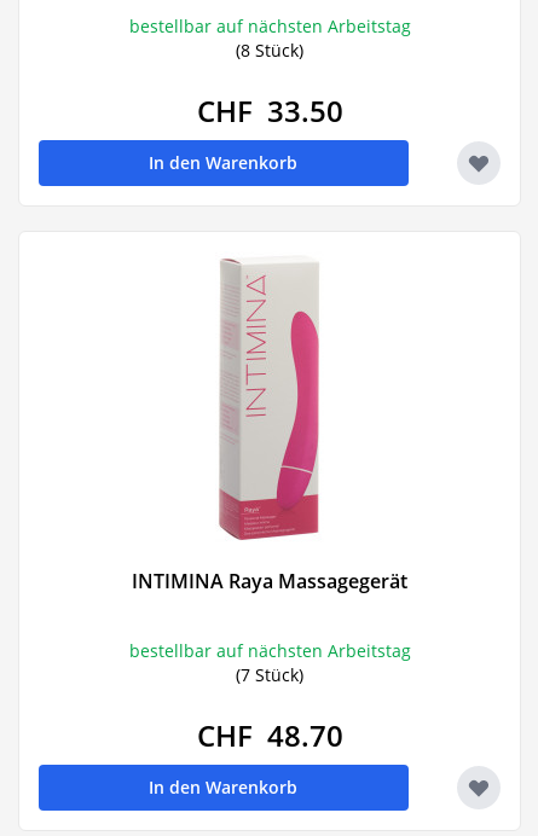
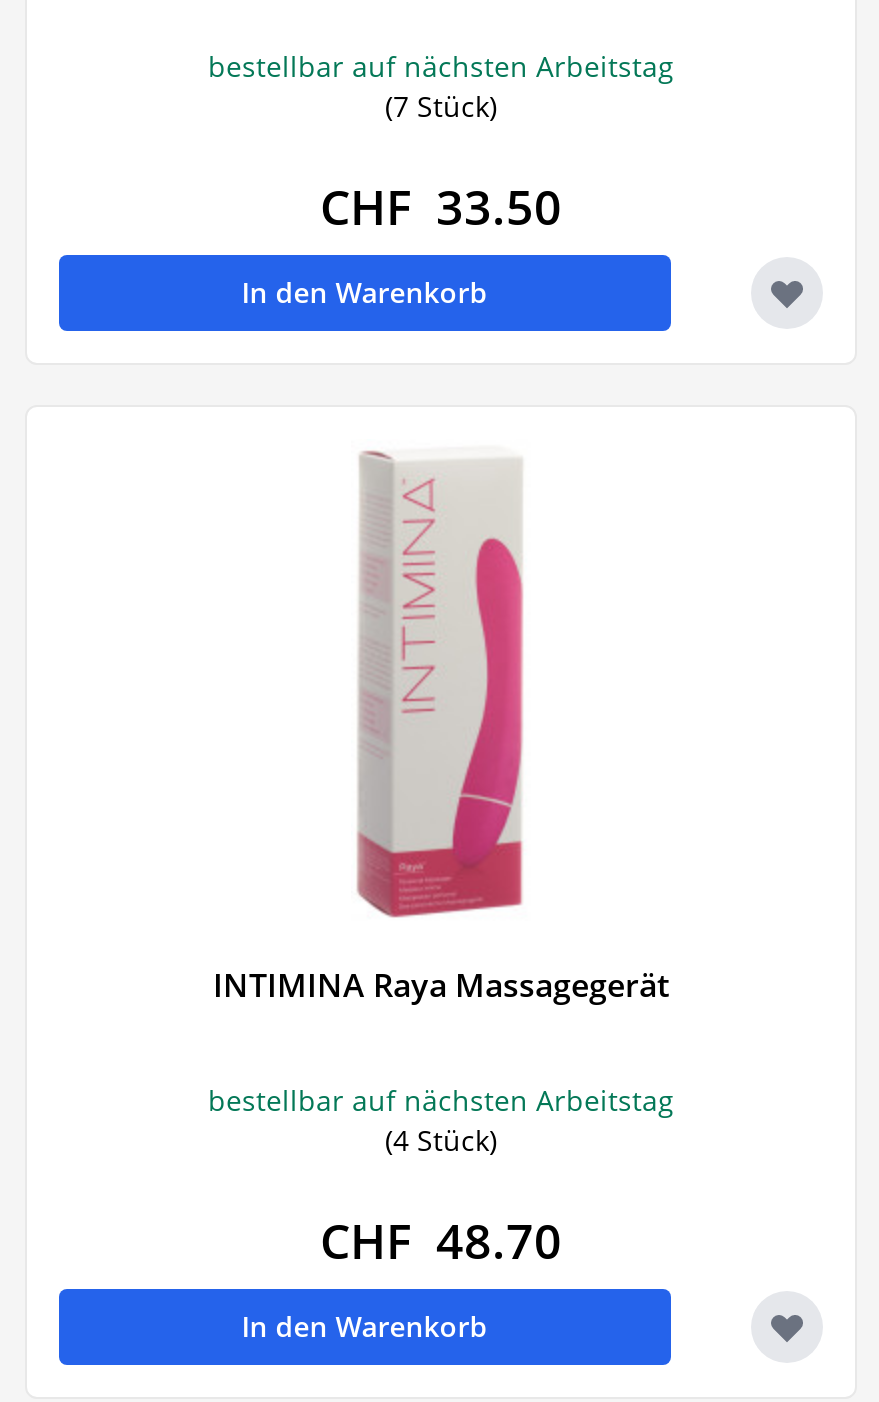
- (8 Stück)
+ (7 Stück)

- (7 Stück)
+ (4 Stück)
